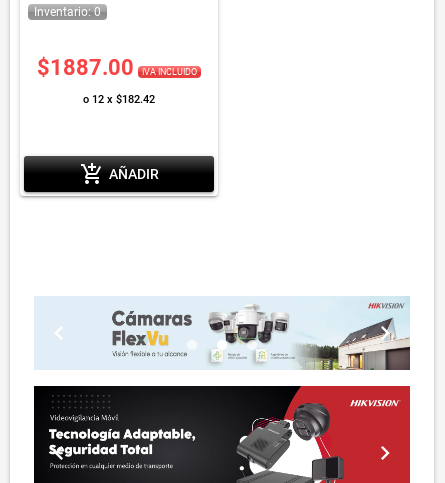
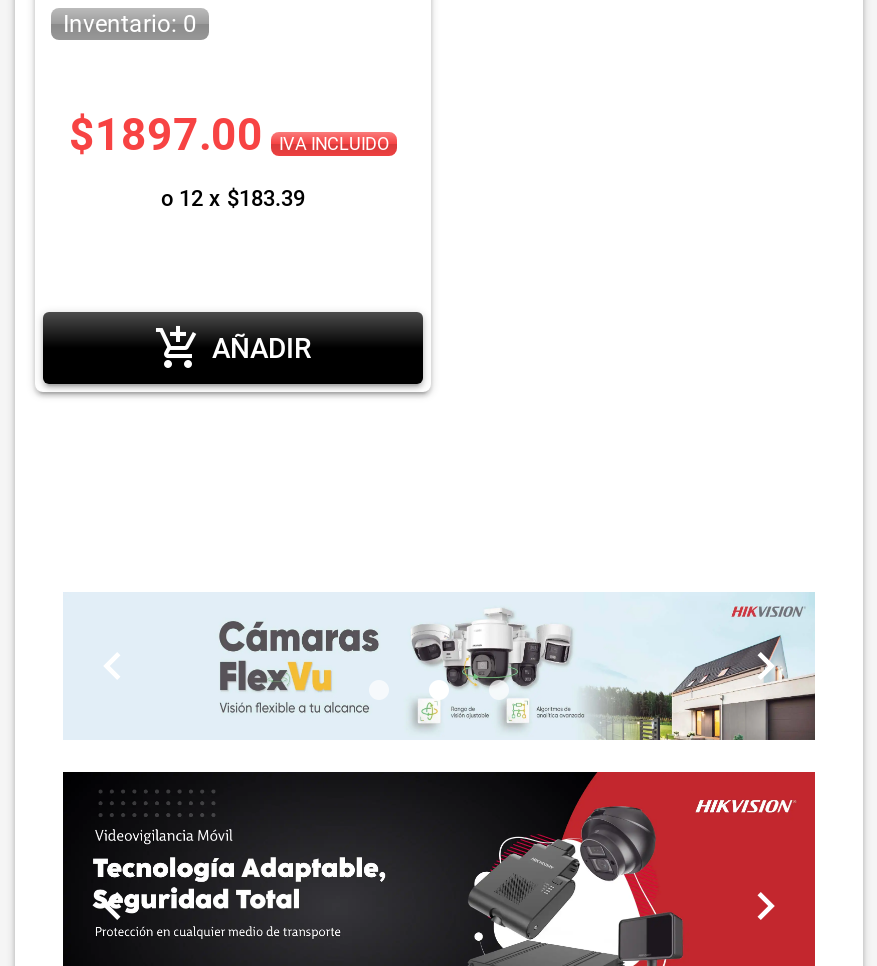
- $1887.00 IVA INCLUIDO
+ $1897.00 IVA INCLUIDO

- o 12 x $182.42
+ o 12 x $183.39
